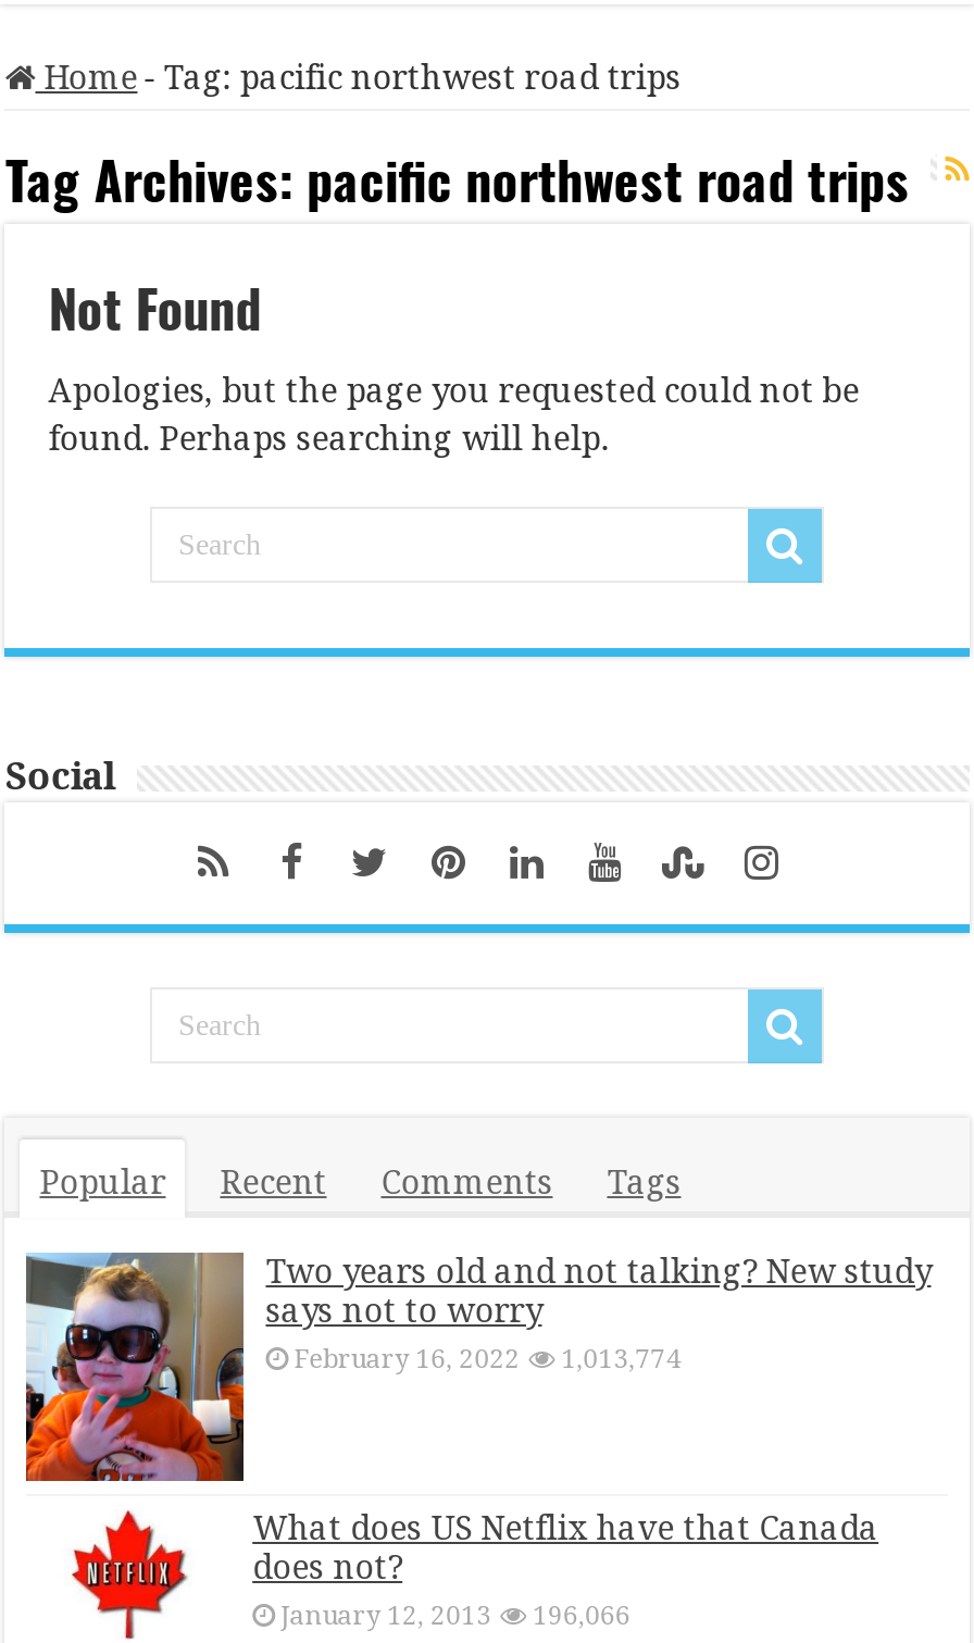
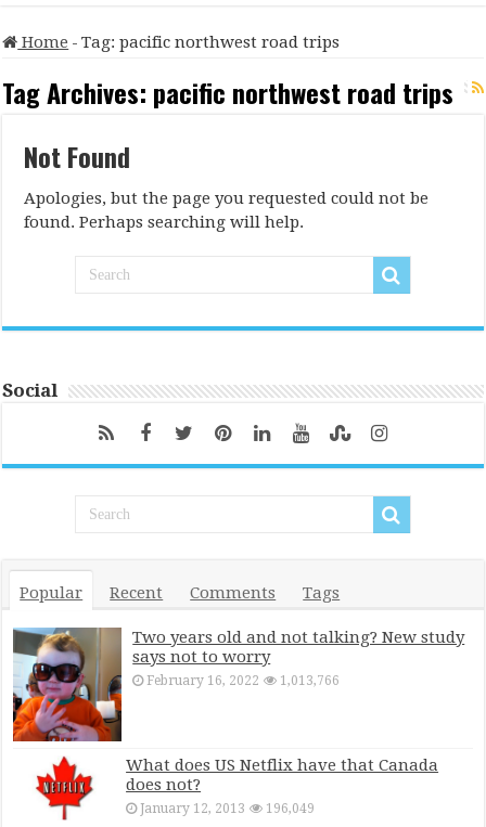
- February 16, 2022 1,013,774
+ February 16, 2022 1,013,766

- January 12, 2013 196,066
+ January 12, 2013 196,049
